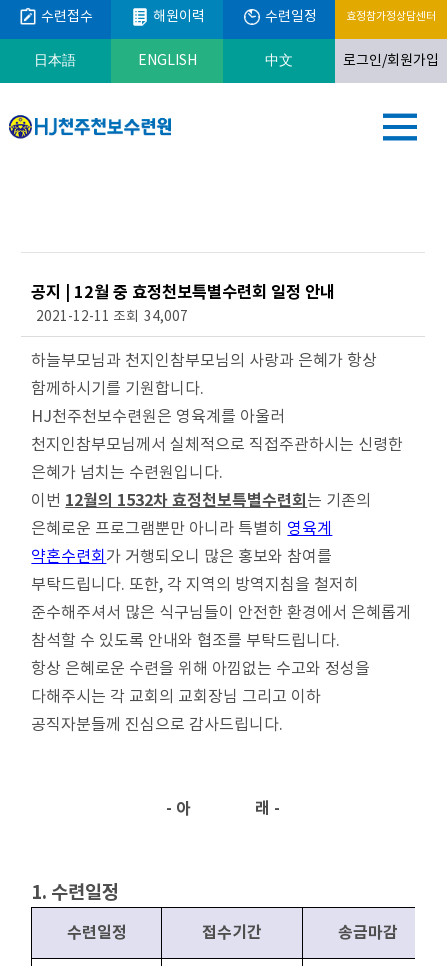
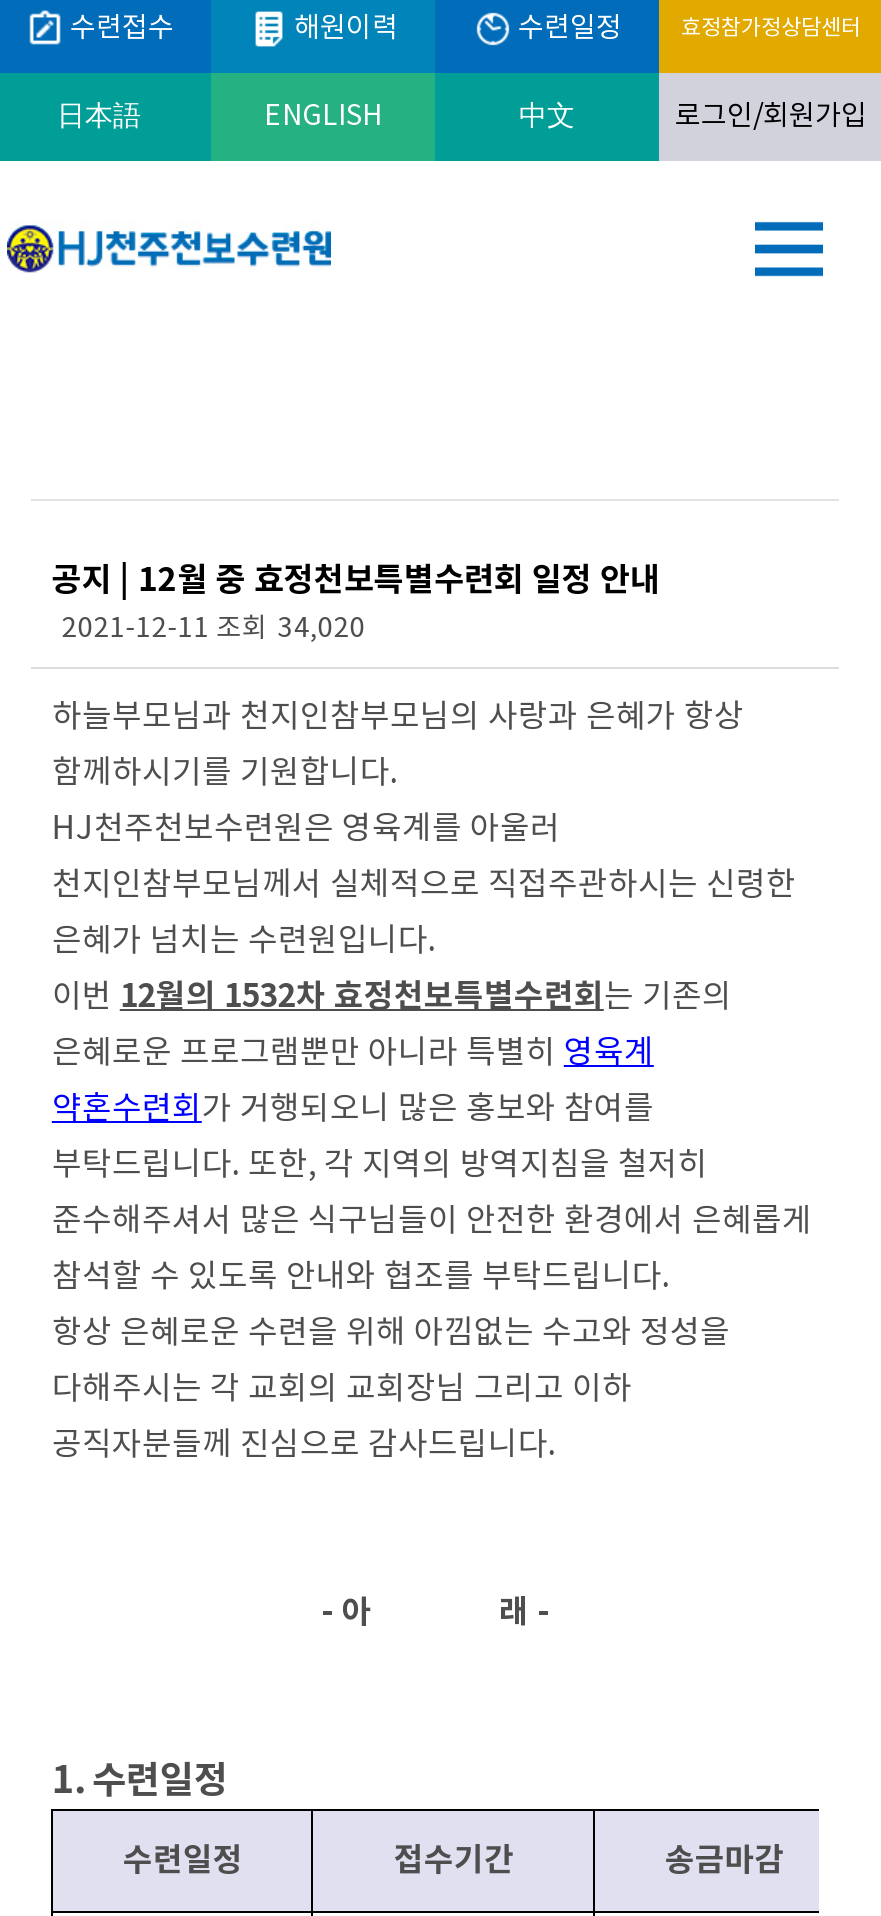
- 2021-12-11 조회 34,007
+ 2021-12-11 조회 34,020
